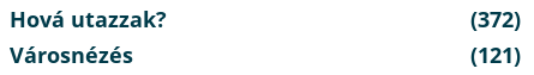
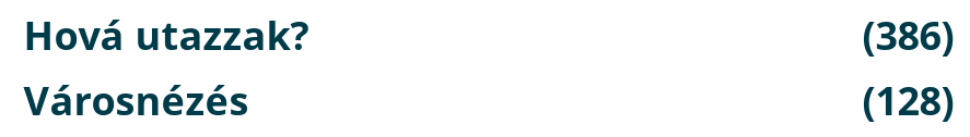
- (372)
+ (386)

- (121)
+ (128)
